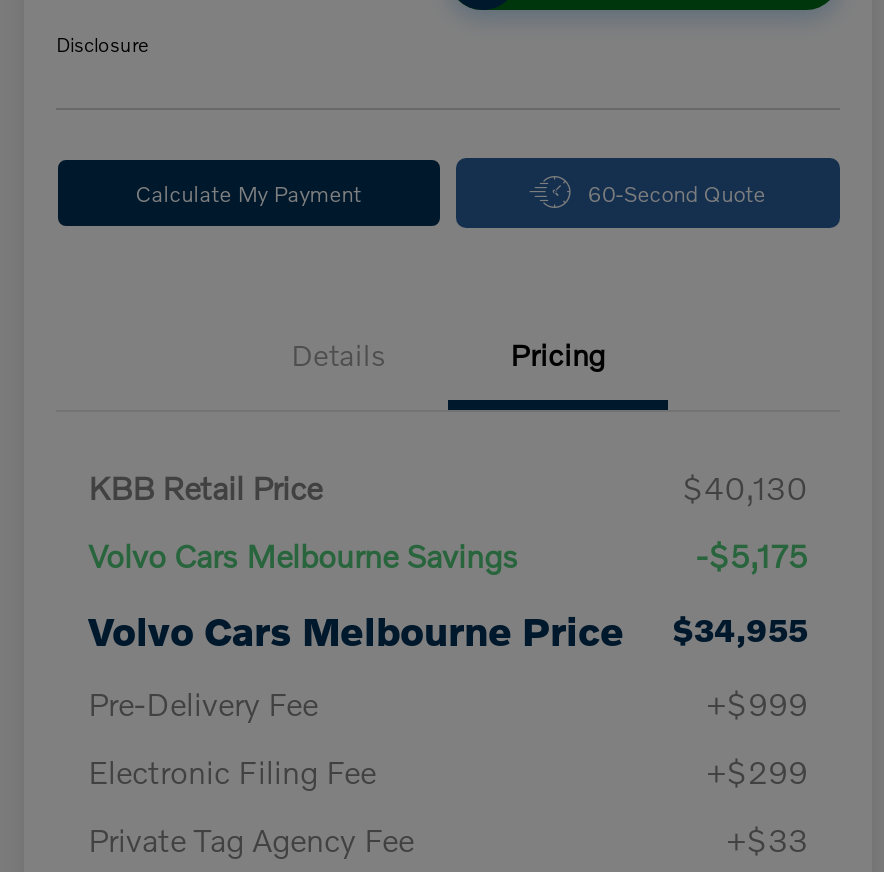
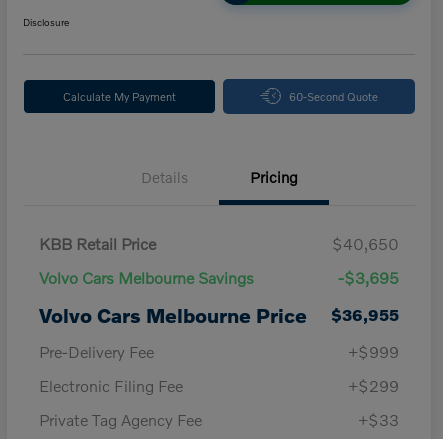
- $40,130
+ $40,650

- -$5,175
+ -$3,695

- Volvo Cars Melbourne Price $34,955
+ Volvo Cars Melbourne Price $36,955
